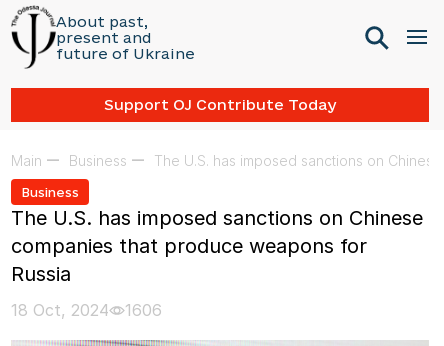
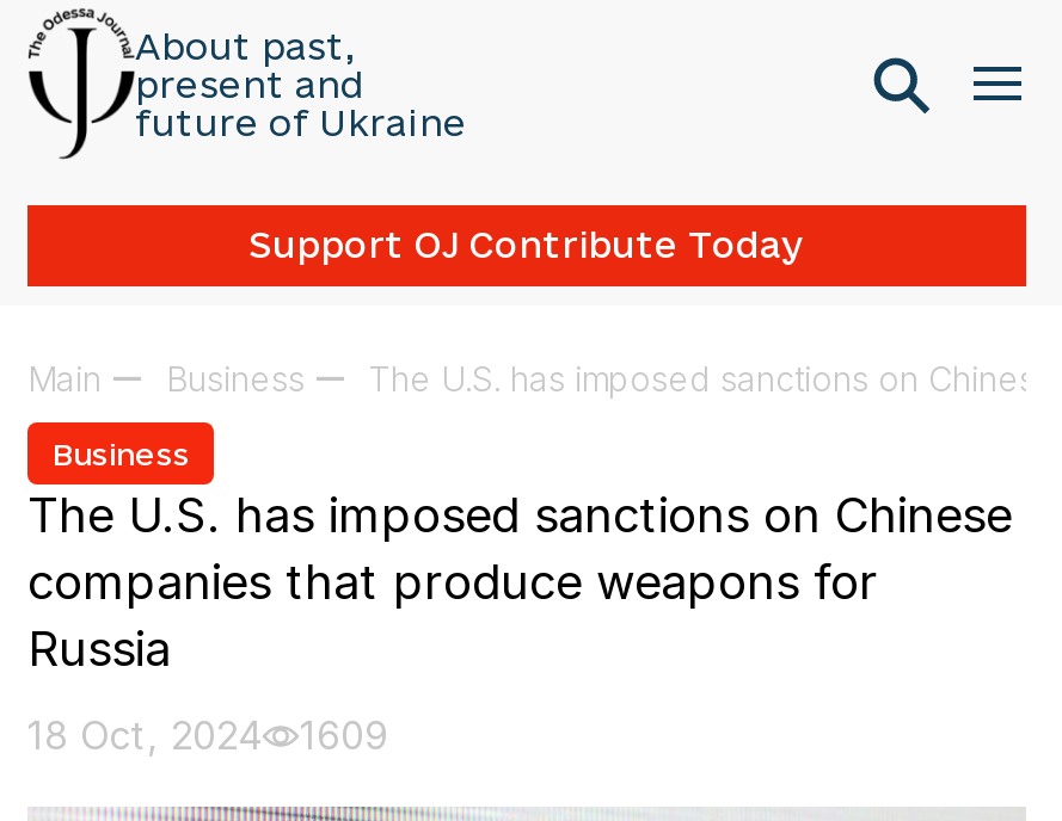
- 18 Oct, 2024 1606
+ 18 Oct, 2024 1609
